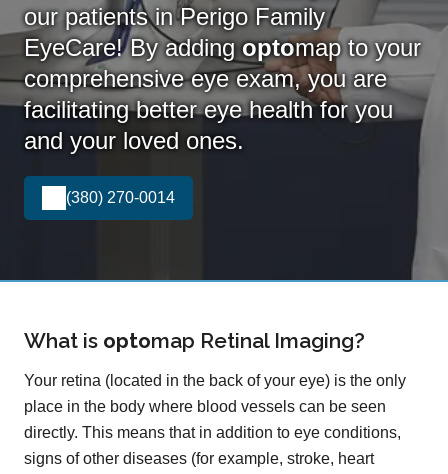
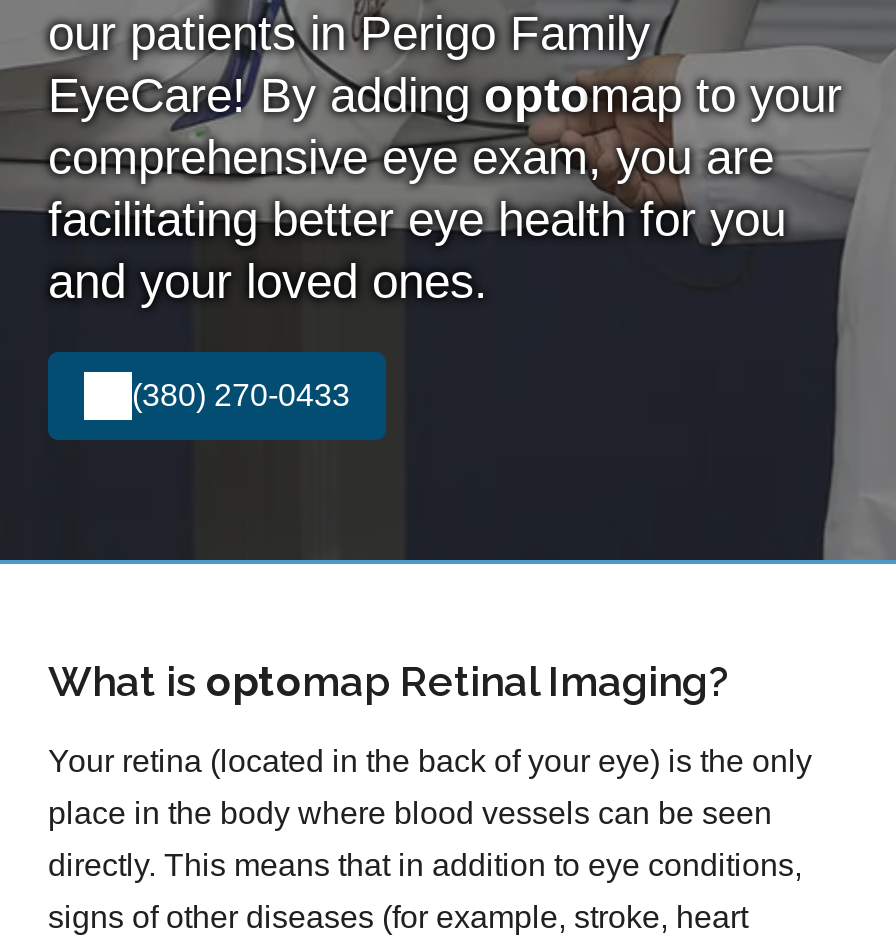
- (380) 270-0014
+ (380) 270-0433
